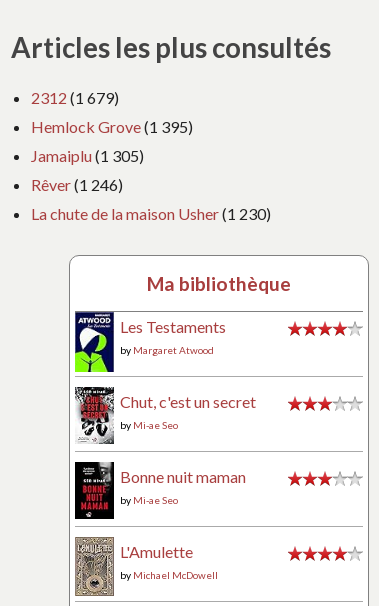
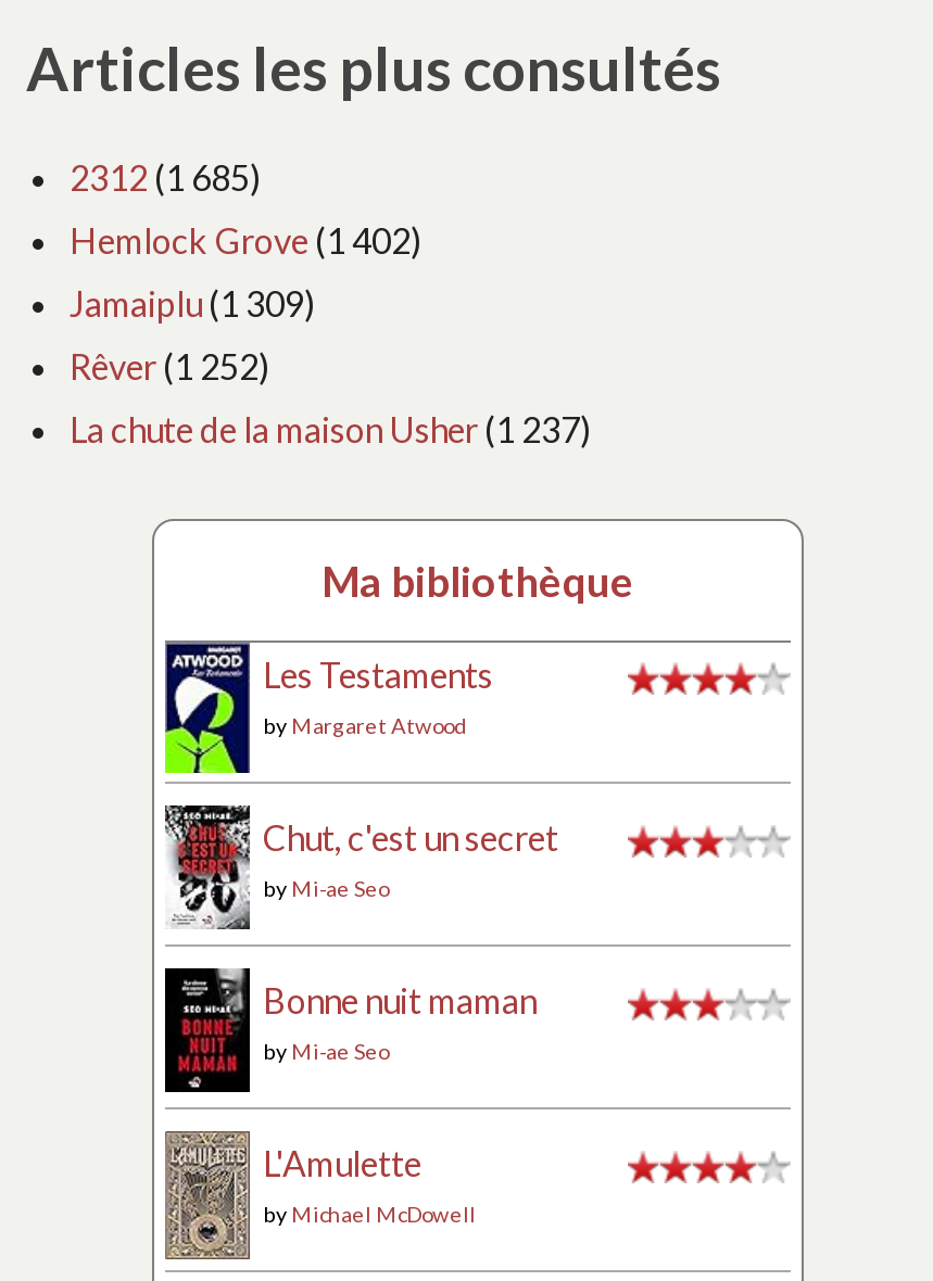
- 2312 (1 679)
+ 2312 (1 685)

- Hemlock Grove (1 395)
+ Hemlock Grove (1 402)

- Jamaiplu (1 305)
+ Jamaiplu (1 309)

- Rêver (1 246)
+ Rêver (1 252)

- La chute de la maison Usher (1 230)
+ La chute de la maison Usher (1 237)
